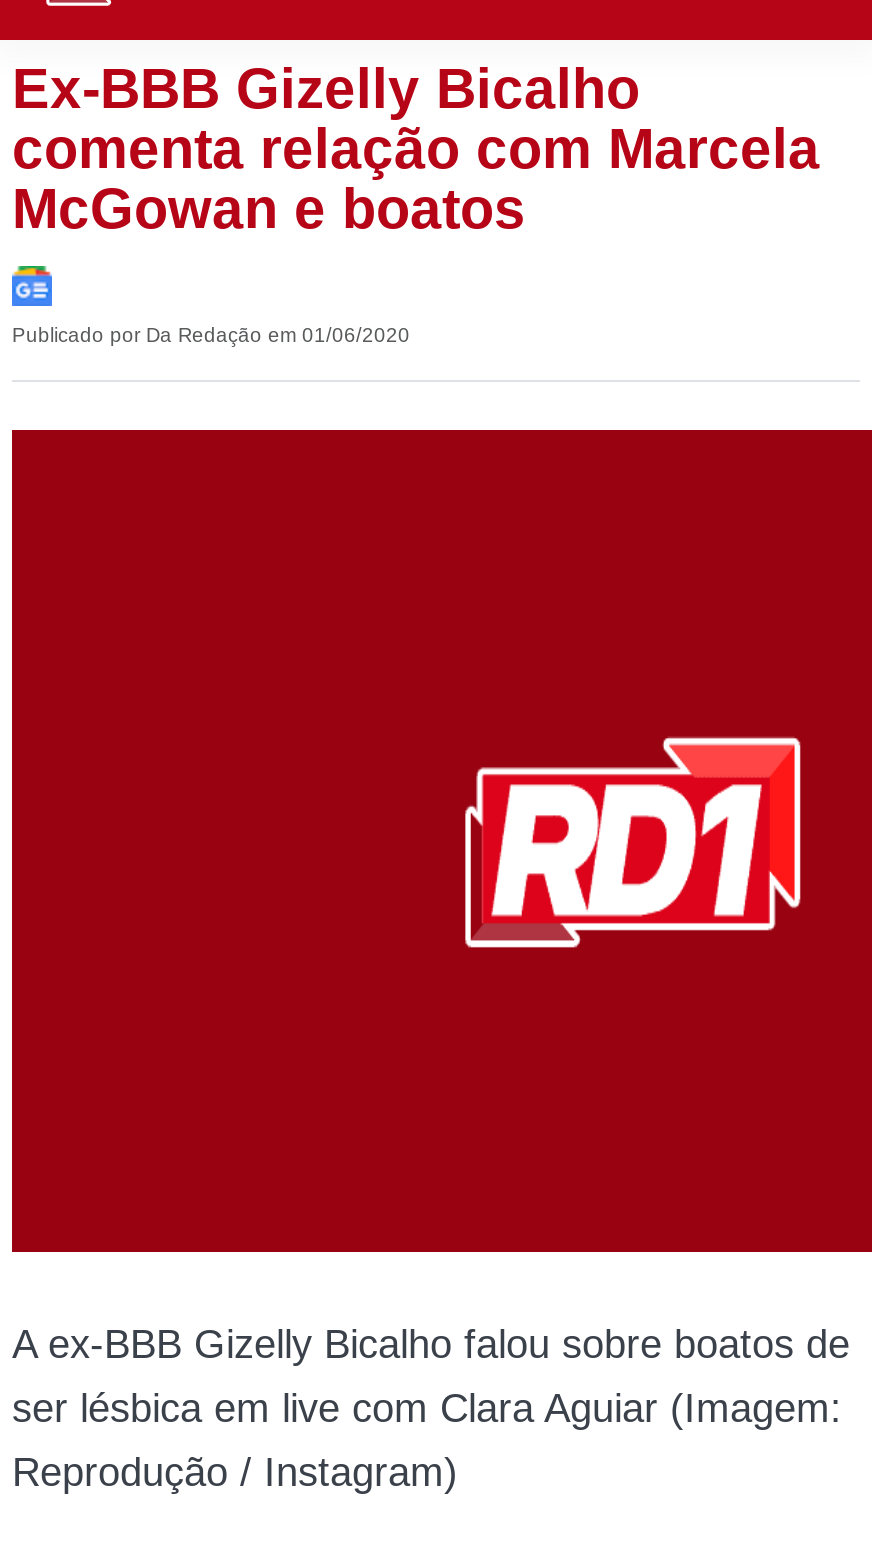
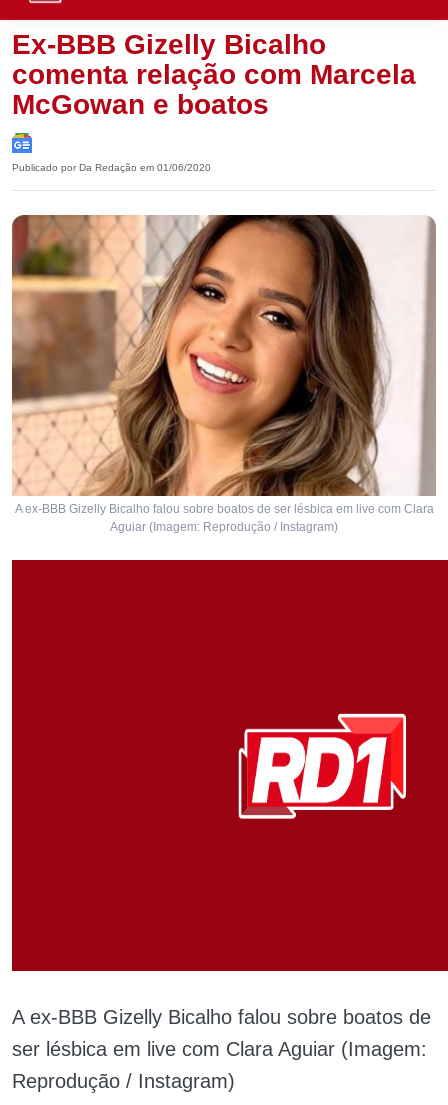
+ [image]
+ A ex-BBB Gizelly Bicalho falou sobre boatos de ser lésbica em live com Clara
+ Aguiar (Imagem: Reprodução / Instagram)
